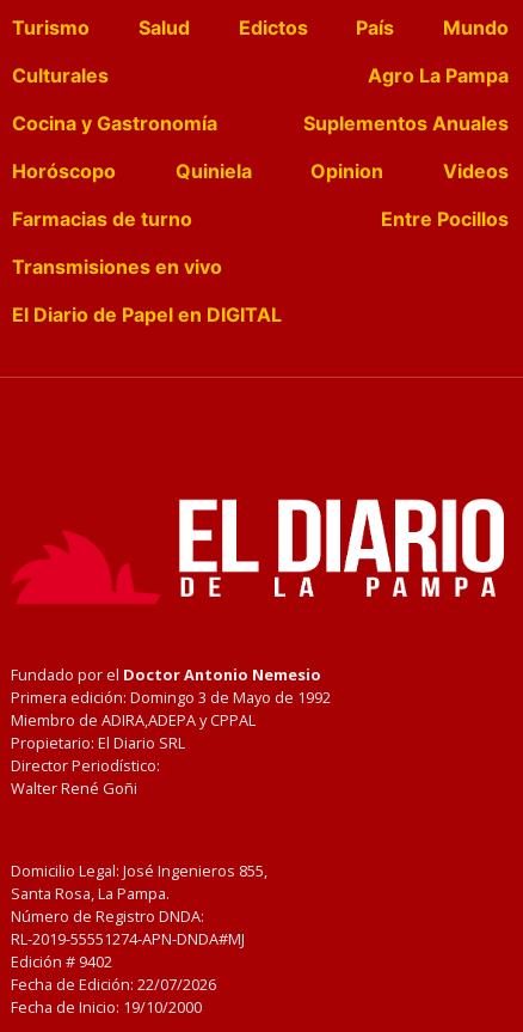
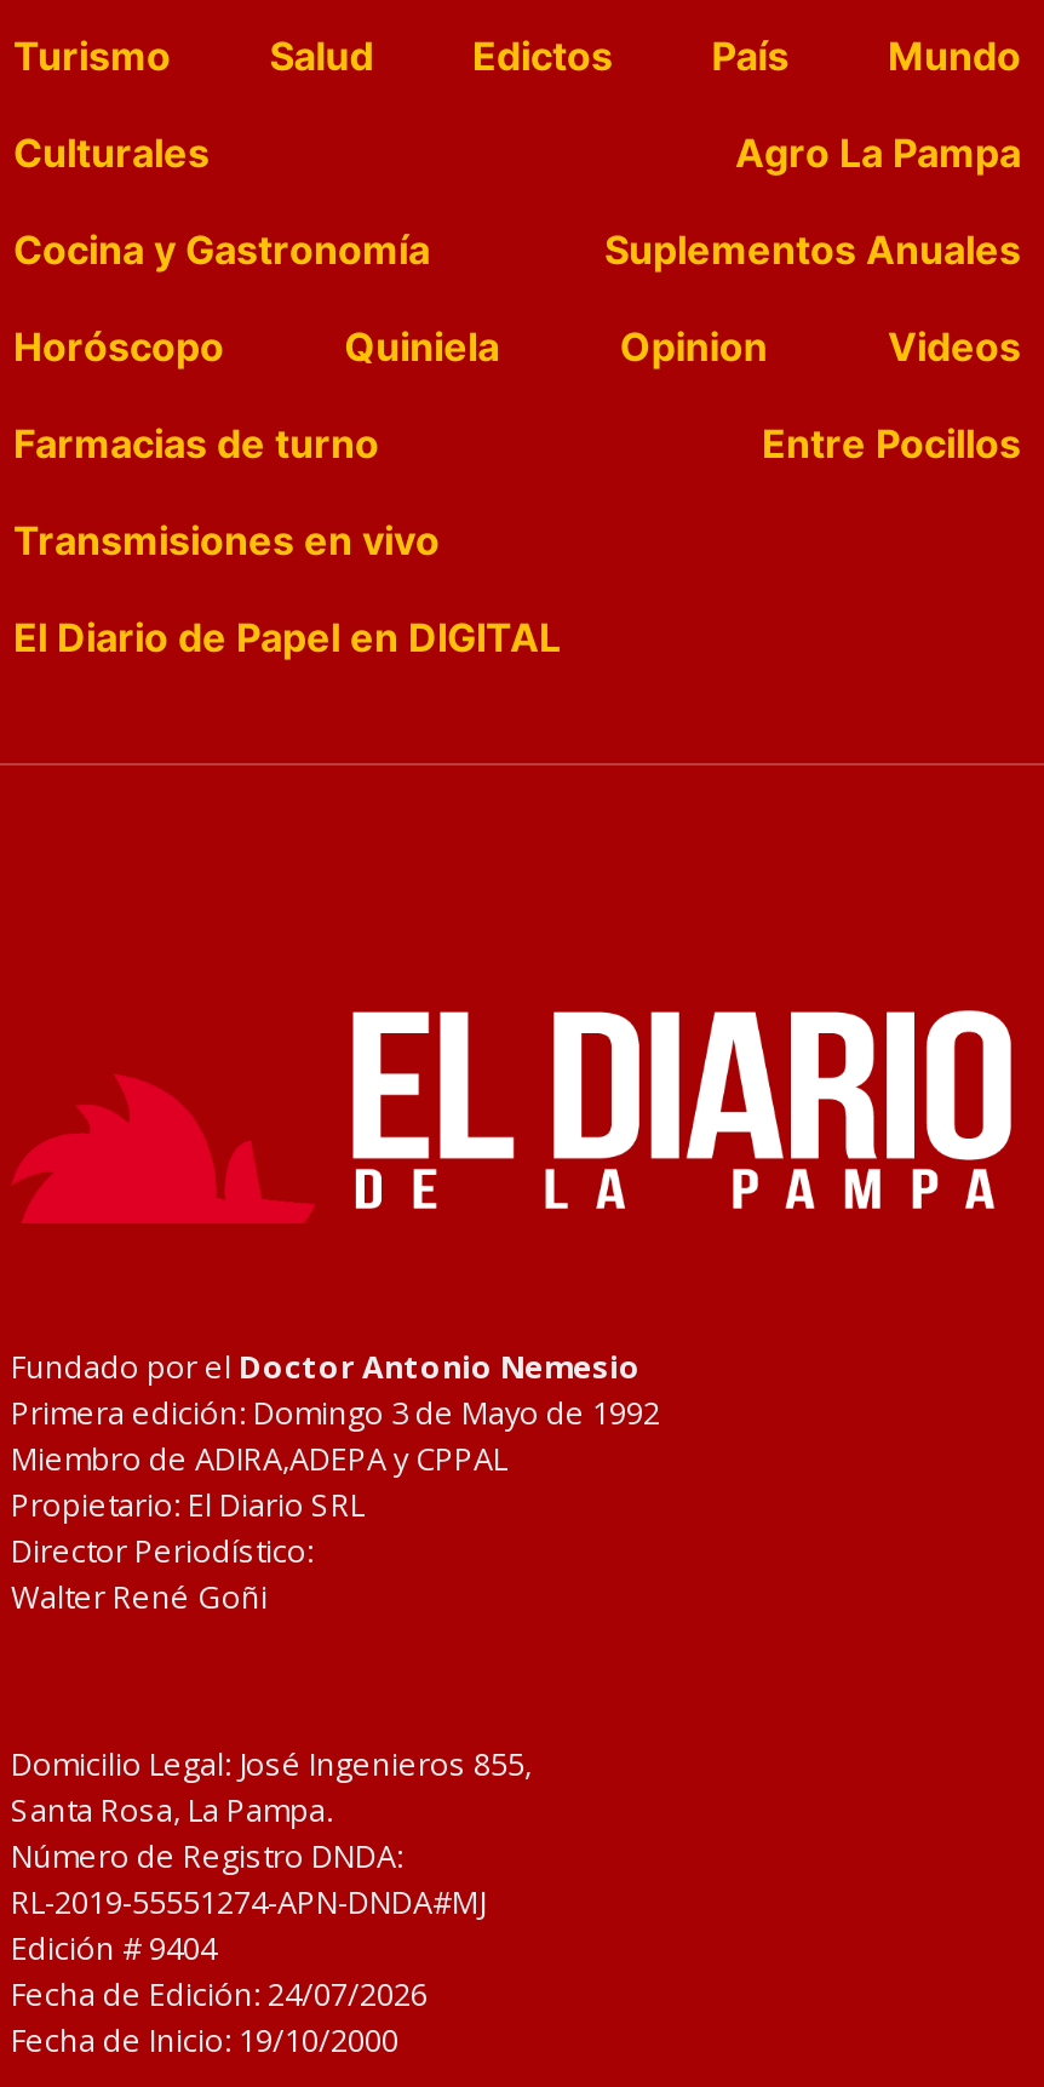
- Edición #9402
+ Edición #9404

- Fecha de Edición: 22/07/2026
+ Fecha de Edición: 24/07/2026
